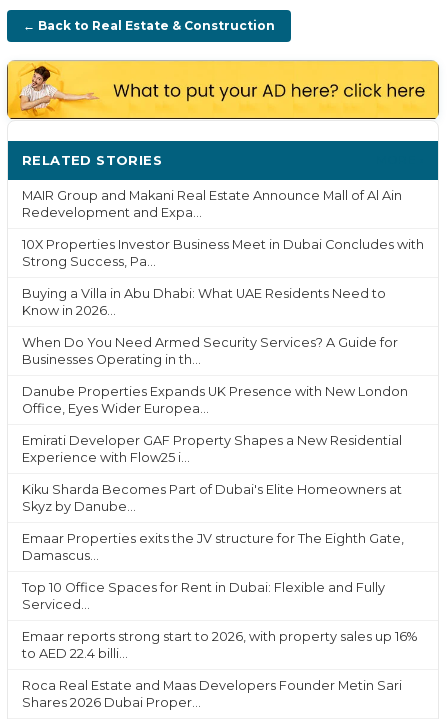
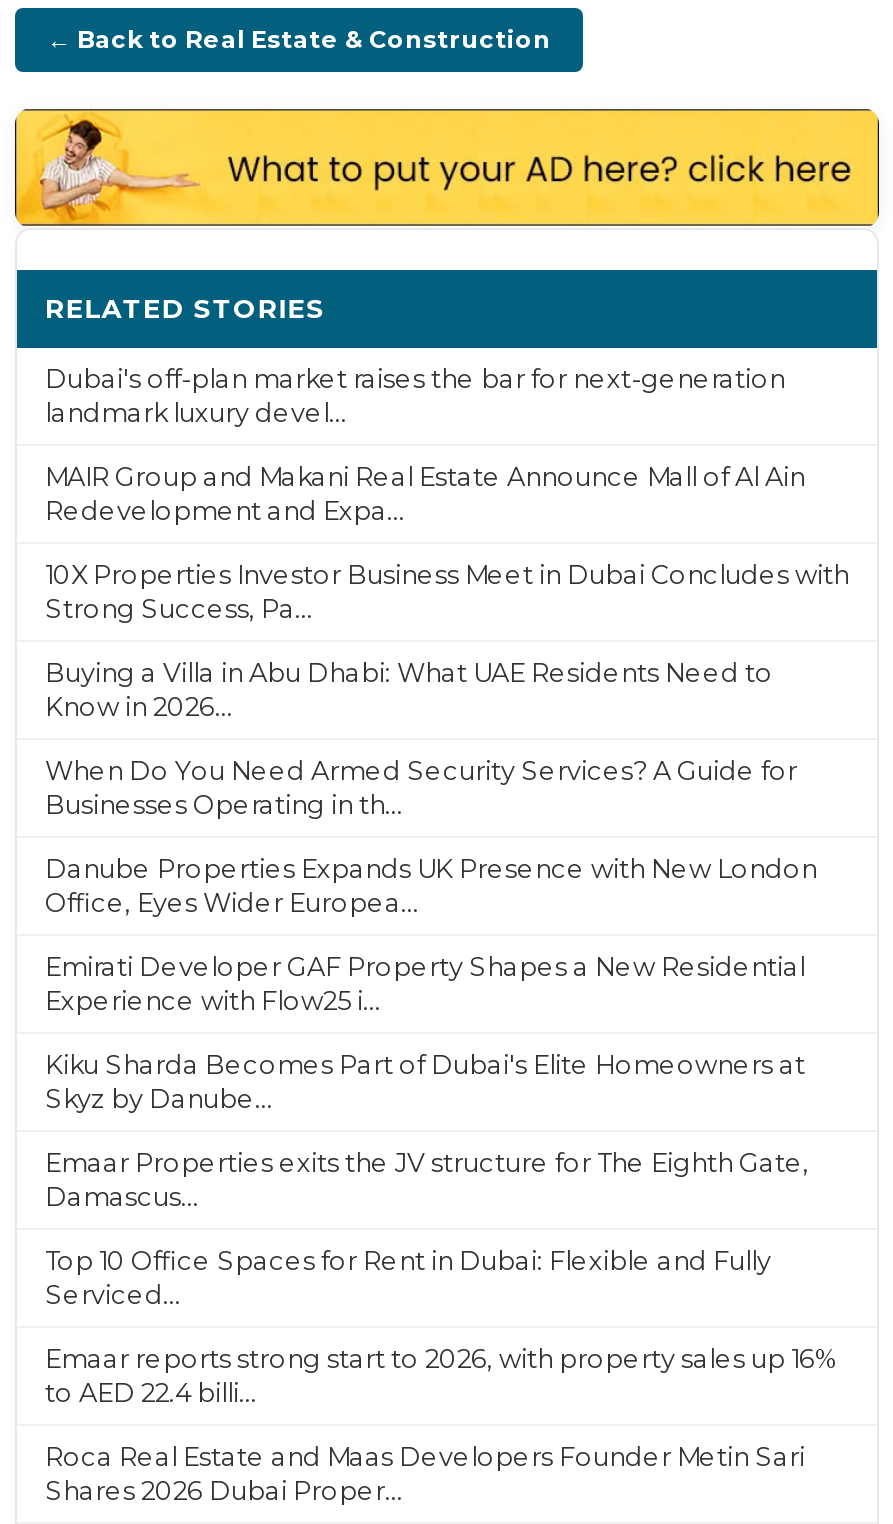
+ Dubai's off-plan market raises the bar for next-generation
+ landmark luxury devel...
